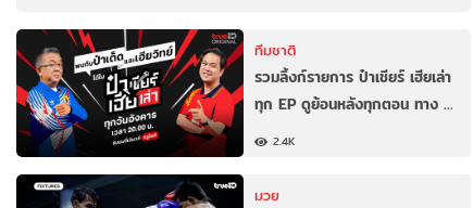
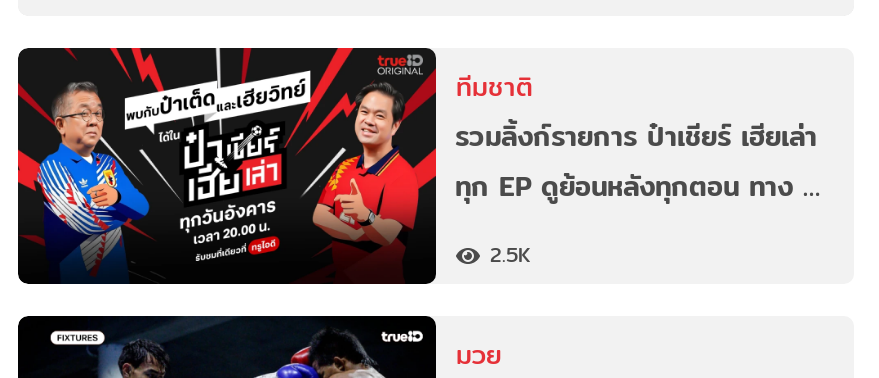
- 2.4K
+ 2.5K
